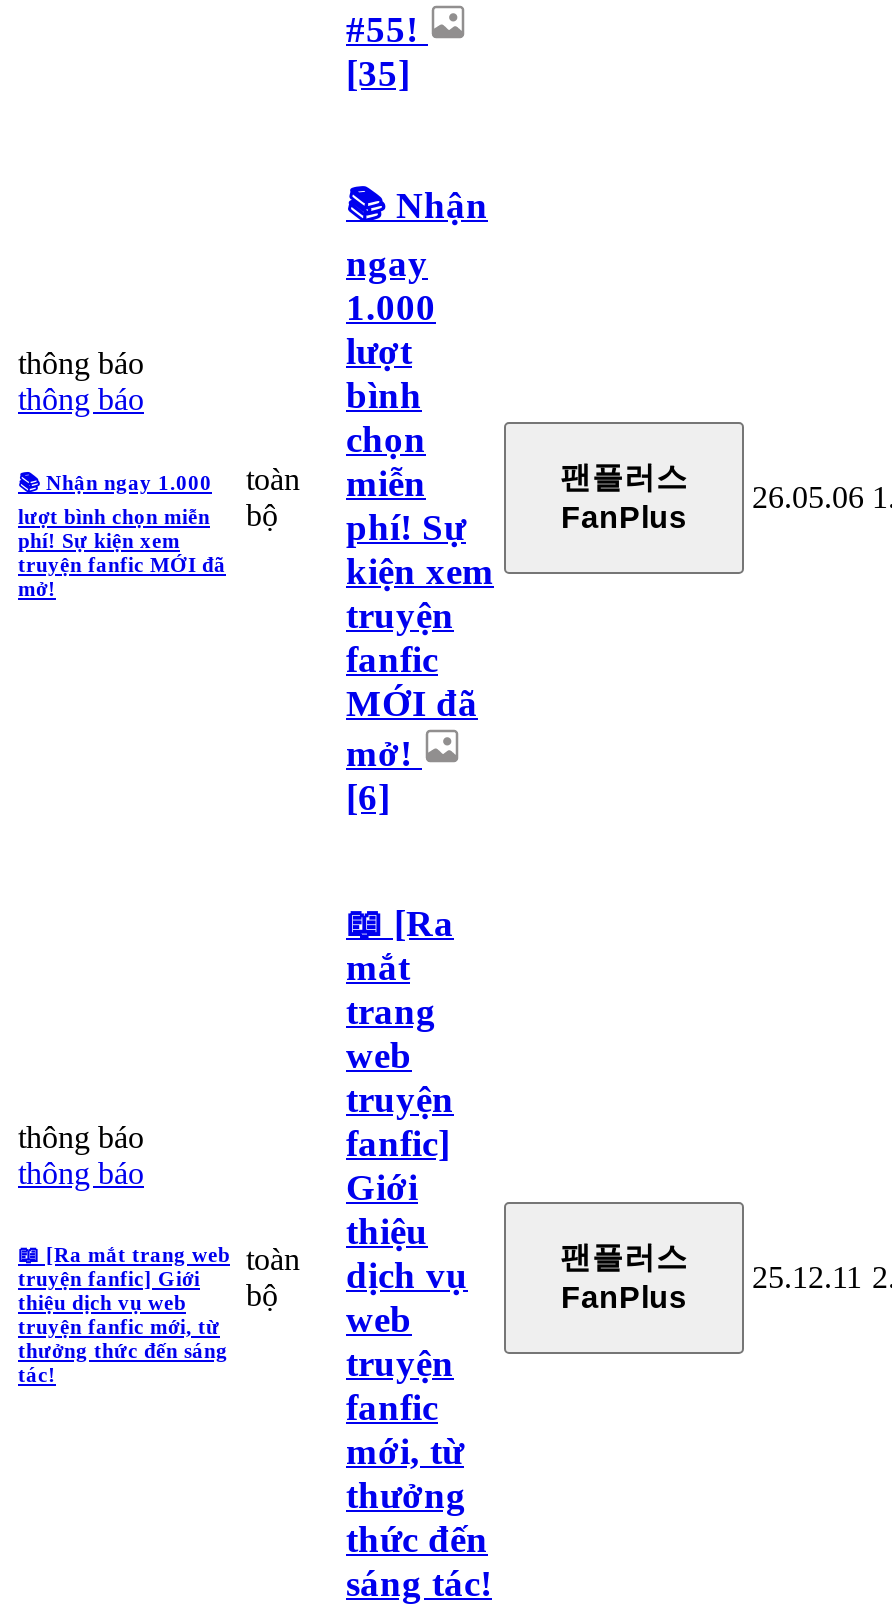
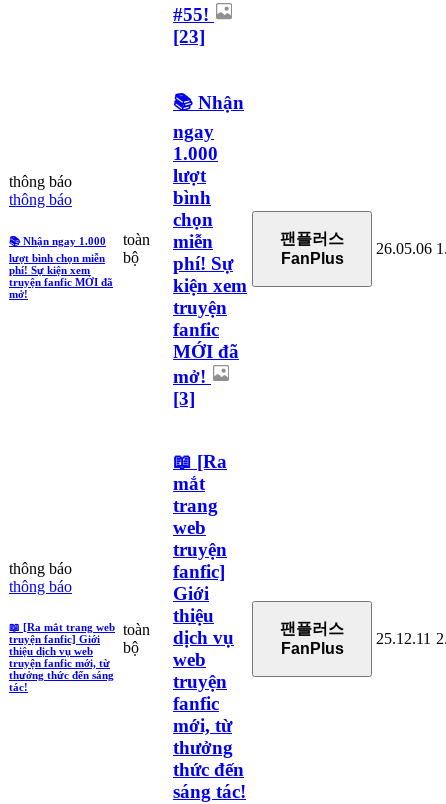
- [35]
+ [23]

- [6]
+ [3]
